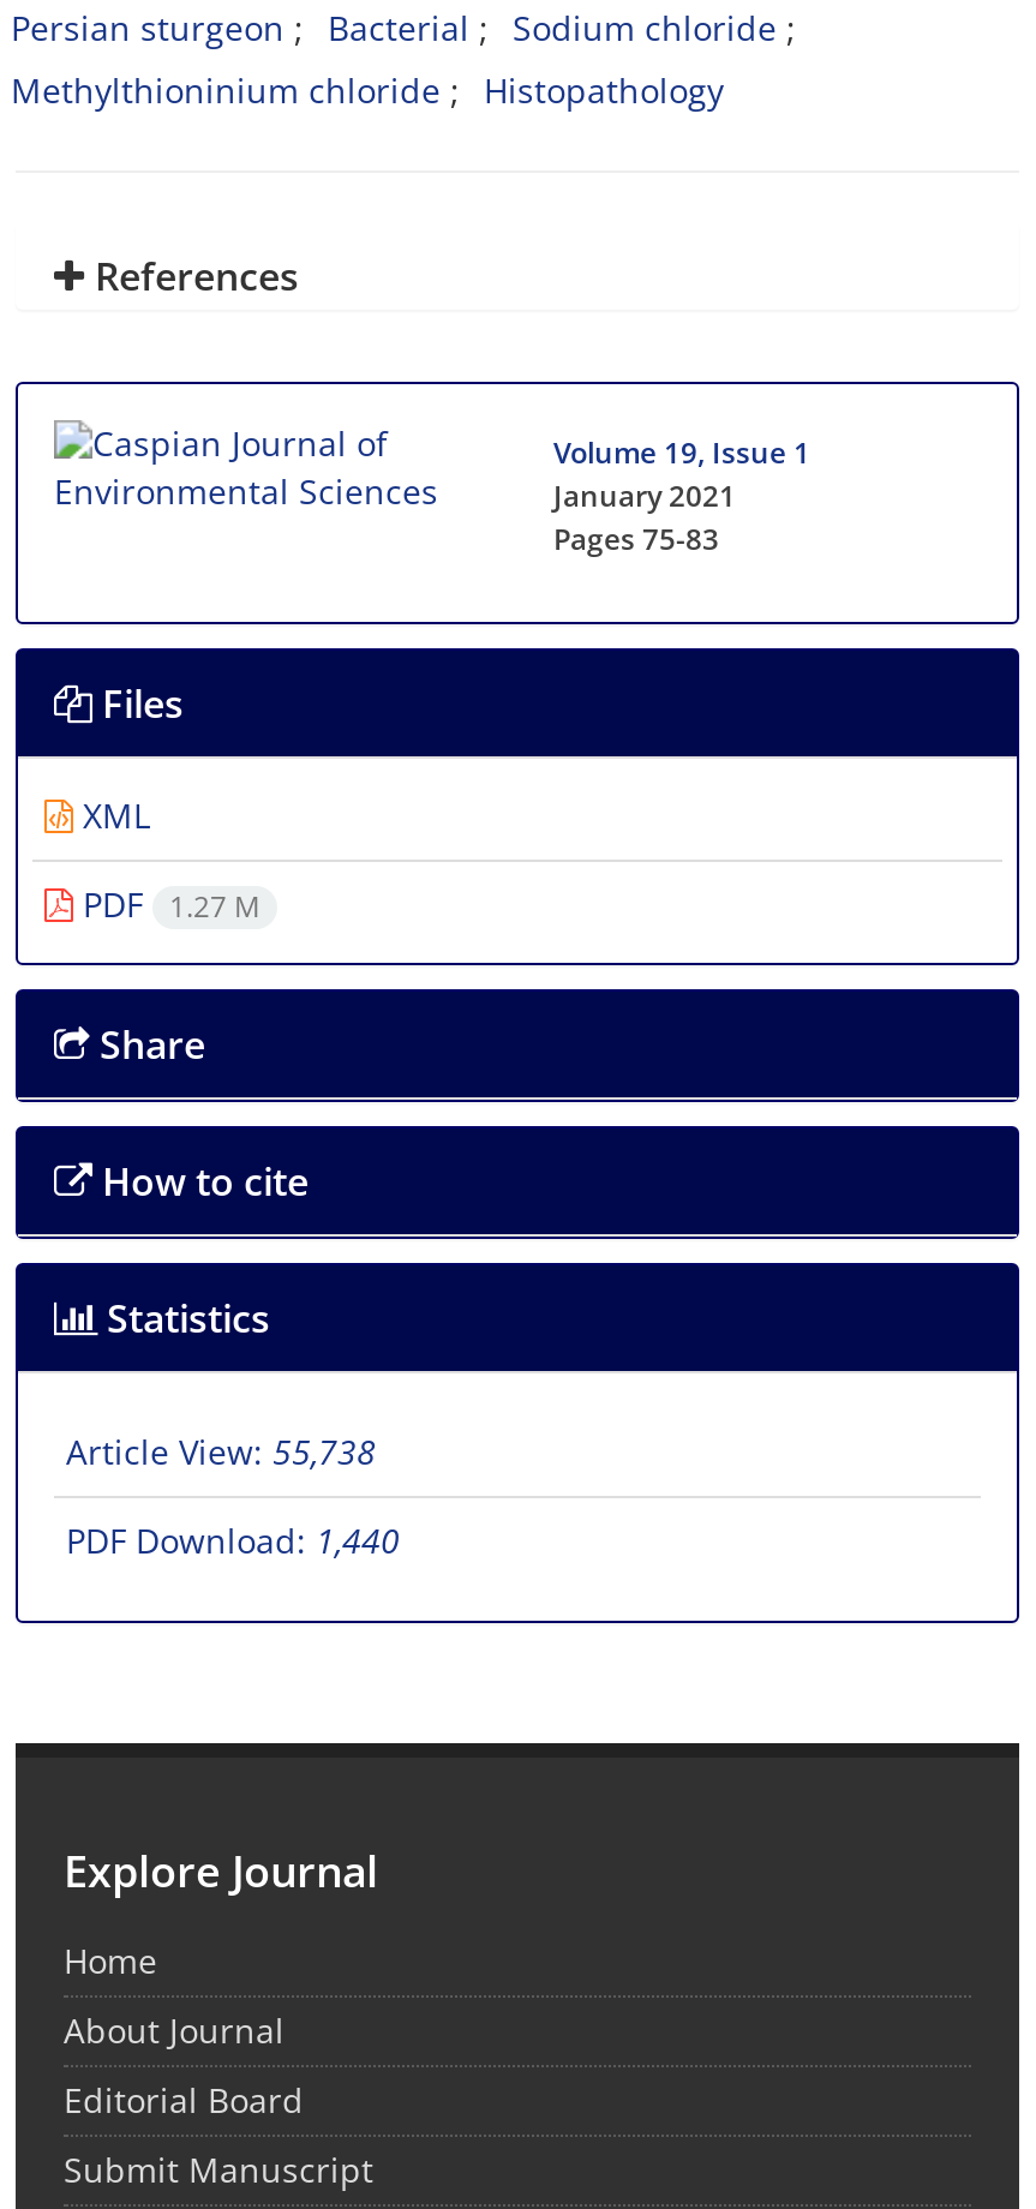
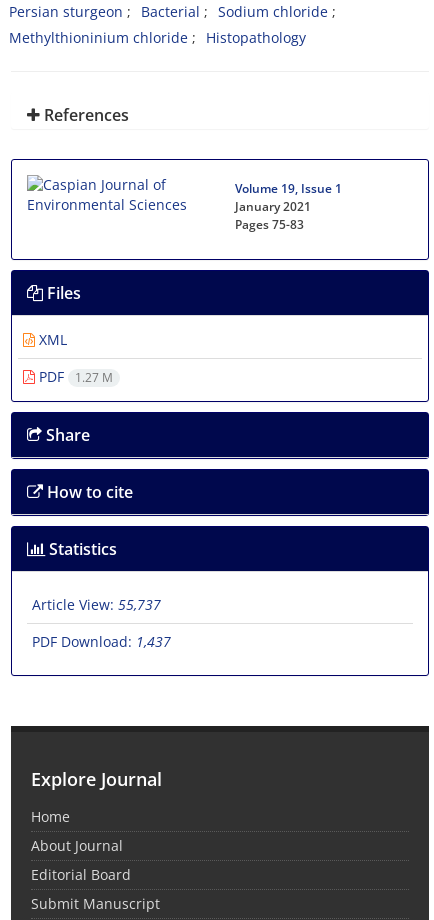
- Article View: 55,738
+ Article View: 55,737

- PDF Download: 1,440
+ PDF Download: 1,437
